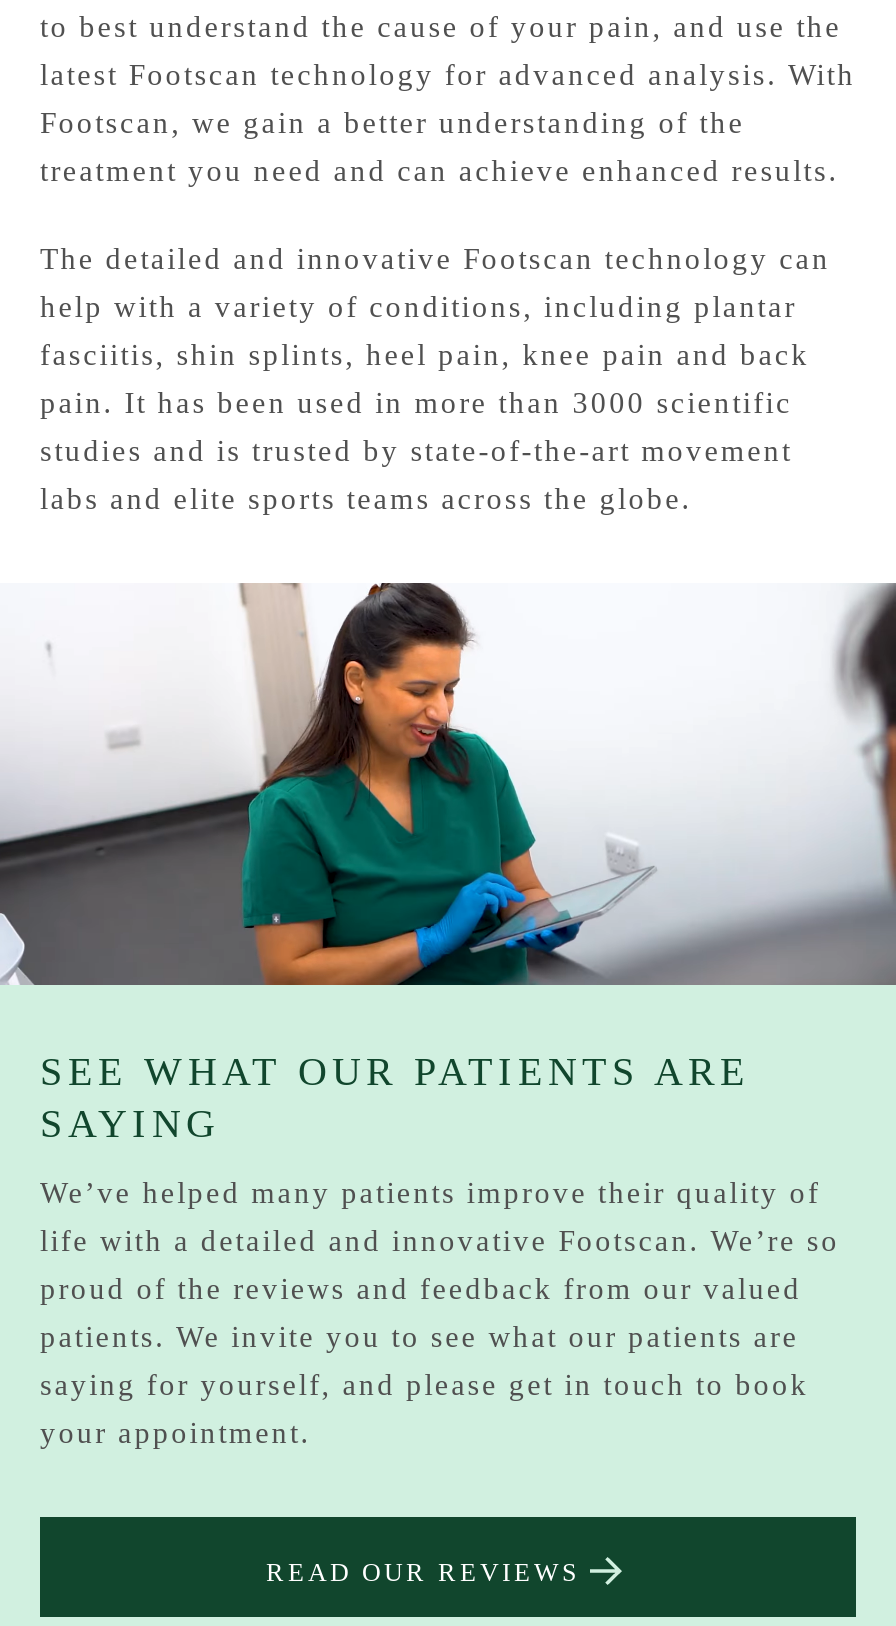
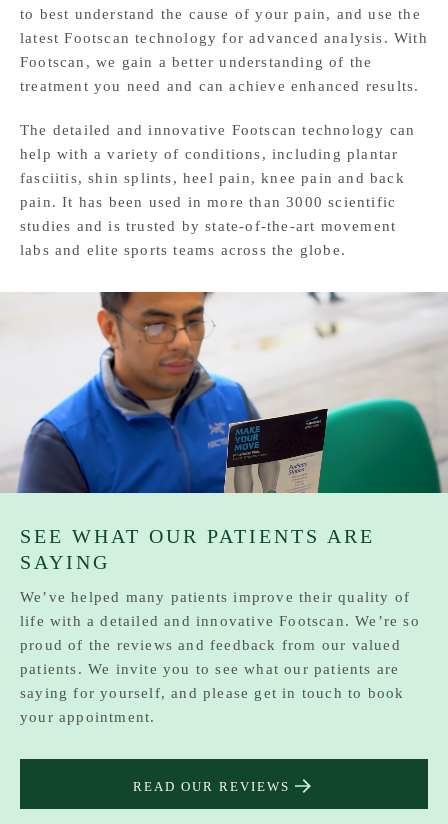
- [image]
+ [image]
